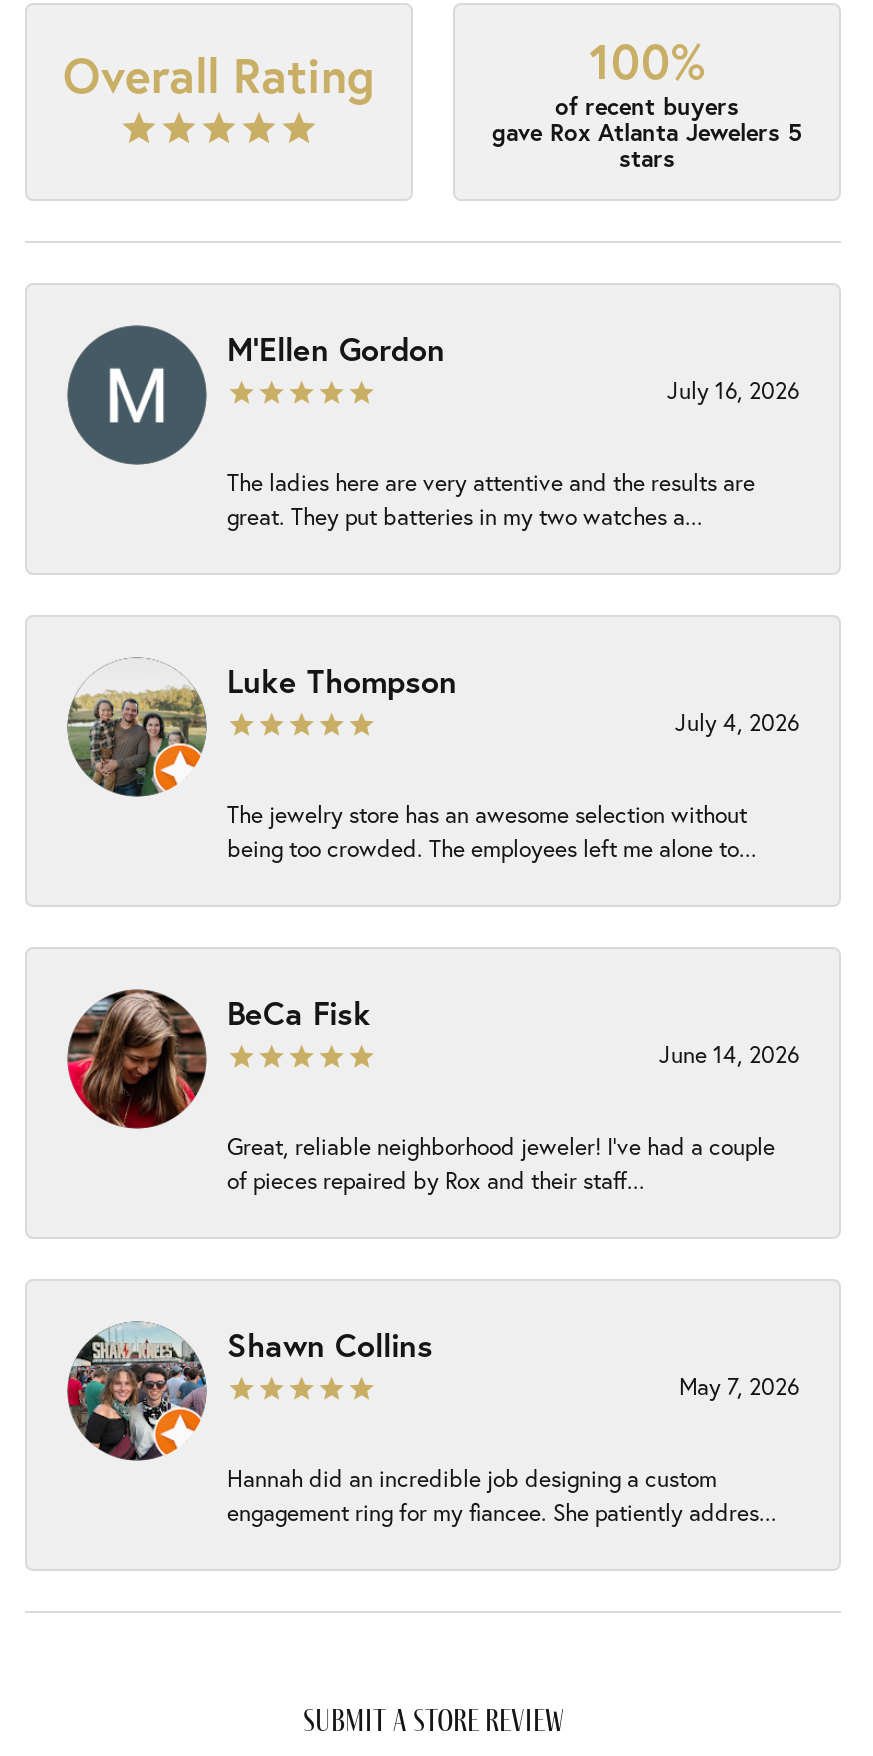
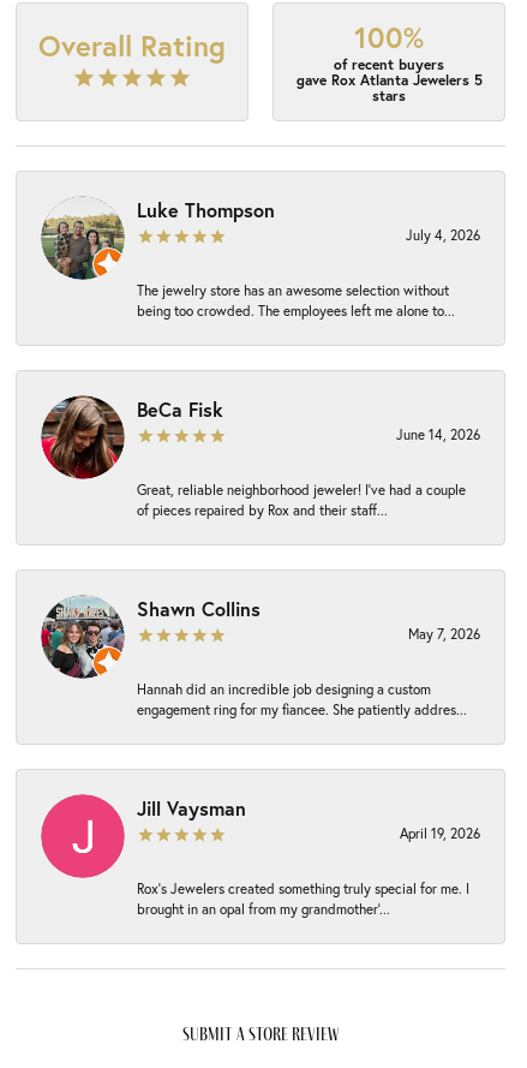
- [image]
- M'Ellen Gordon
- July 16, 2026
- The ladies here are very attentive and the results are
- great. They put batteries in my two watches a...

moved up: [image] | Luke Thompson | July 4, 2026 | ... | Hannah did an incredible job designing a custom | engagement ring for my fiancee. She patiently addres...

+ [image]
+ Jill Vaysman
+ April 19, 2026
+ Rox’s Jewelers created something truly special for me. I
+ brought in an opal from my grandmother’...
